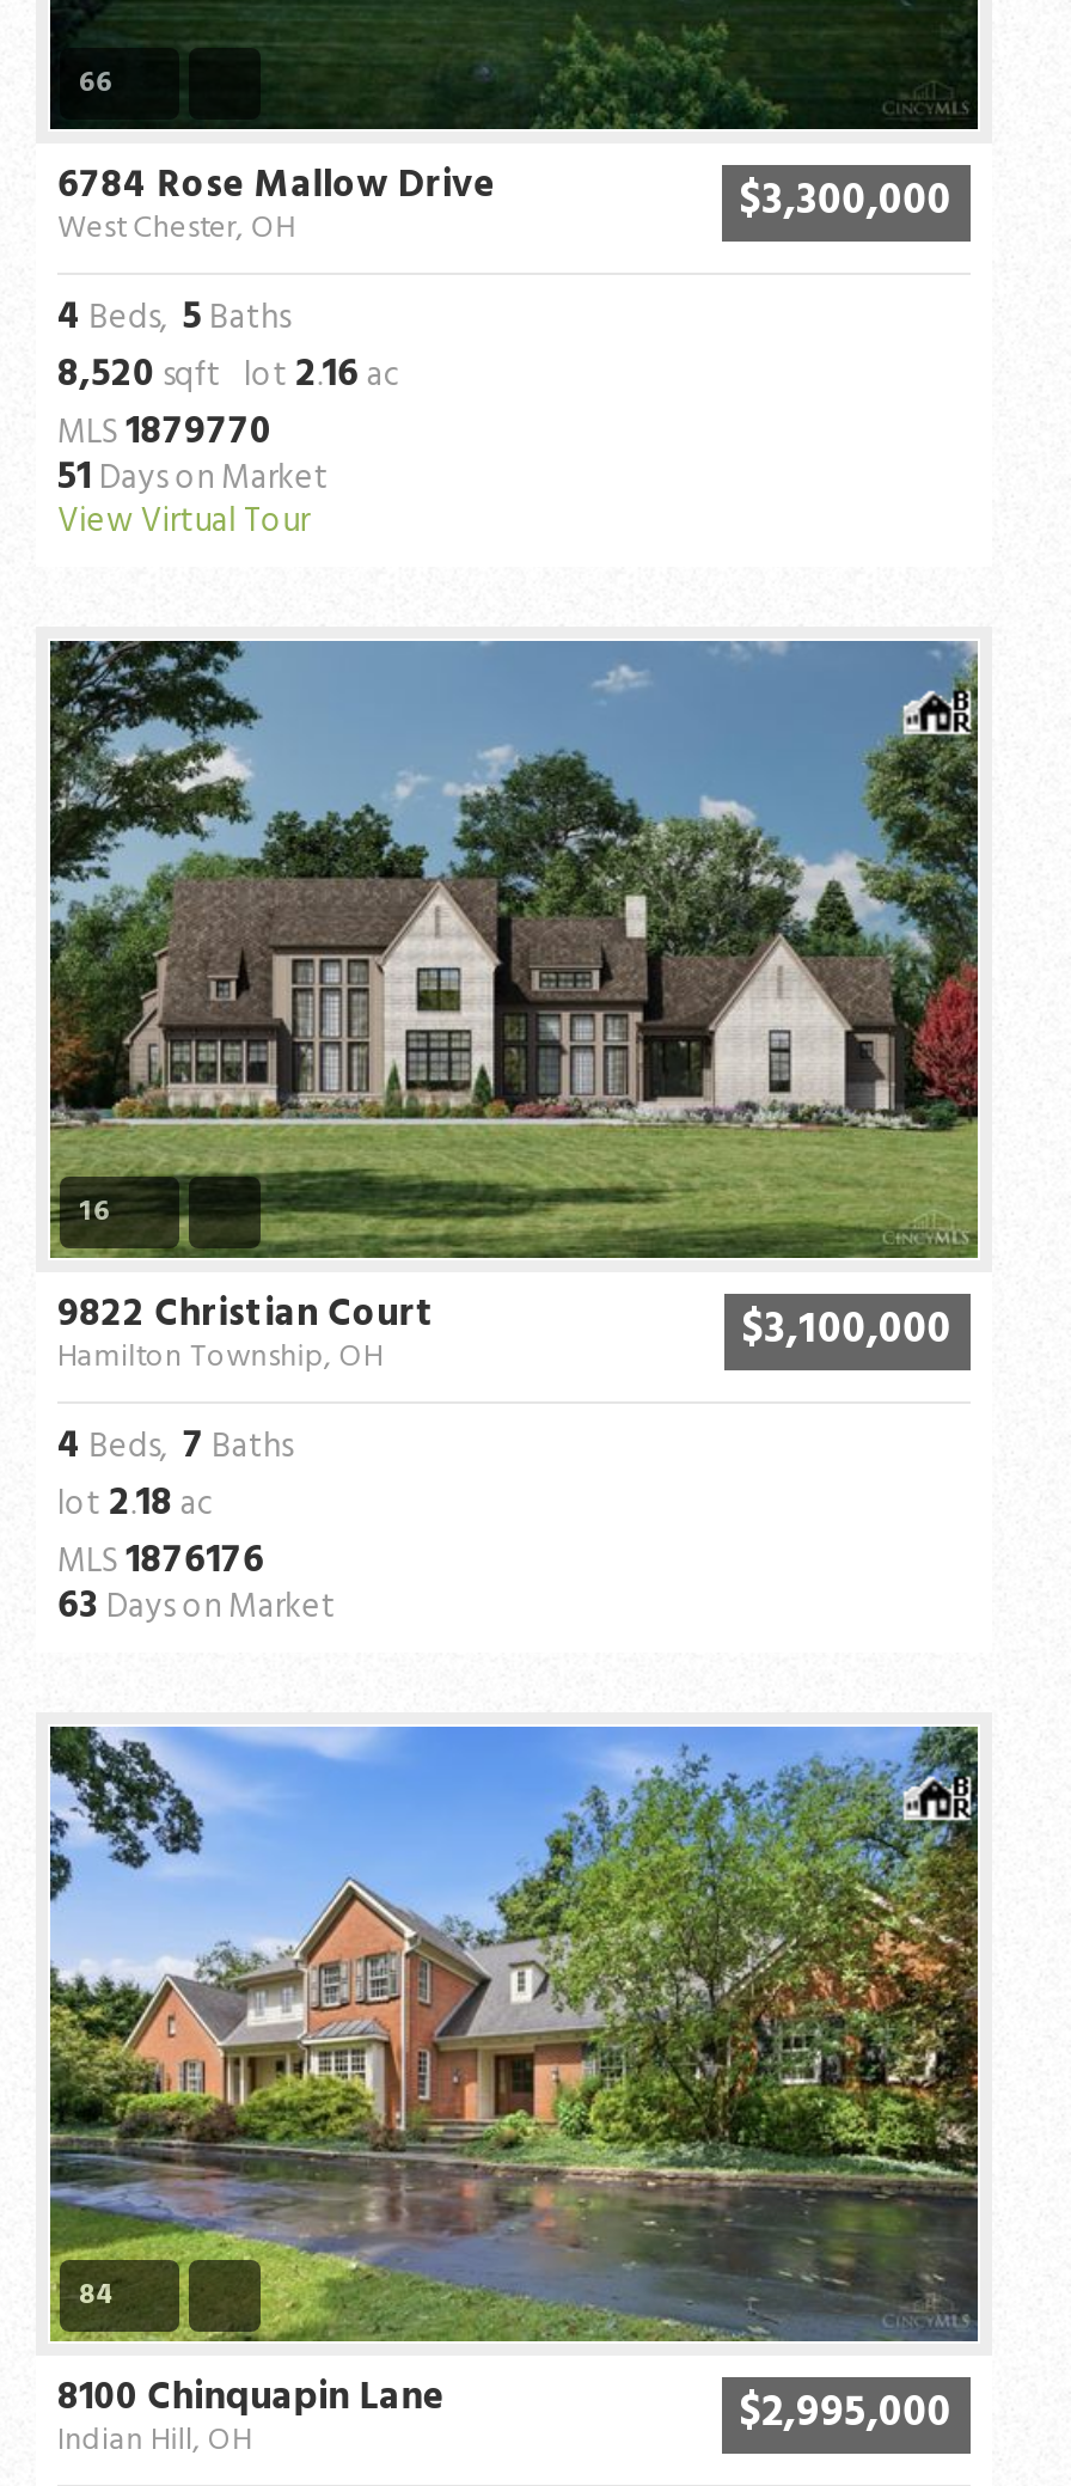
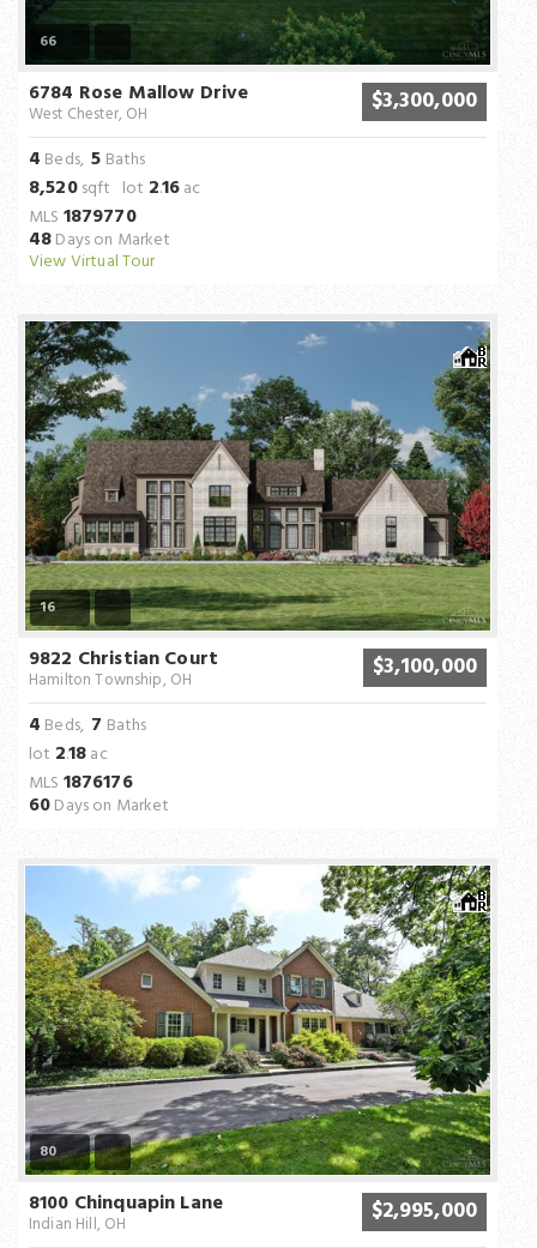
- 51 Days on Market
+ 48 Days on Market

- 63 Days on Market
+ 60 Days on Market

- [image]
- 84
+ [image]
+ 80
